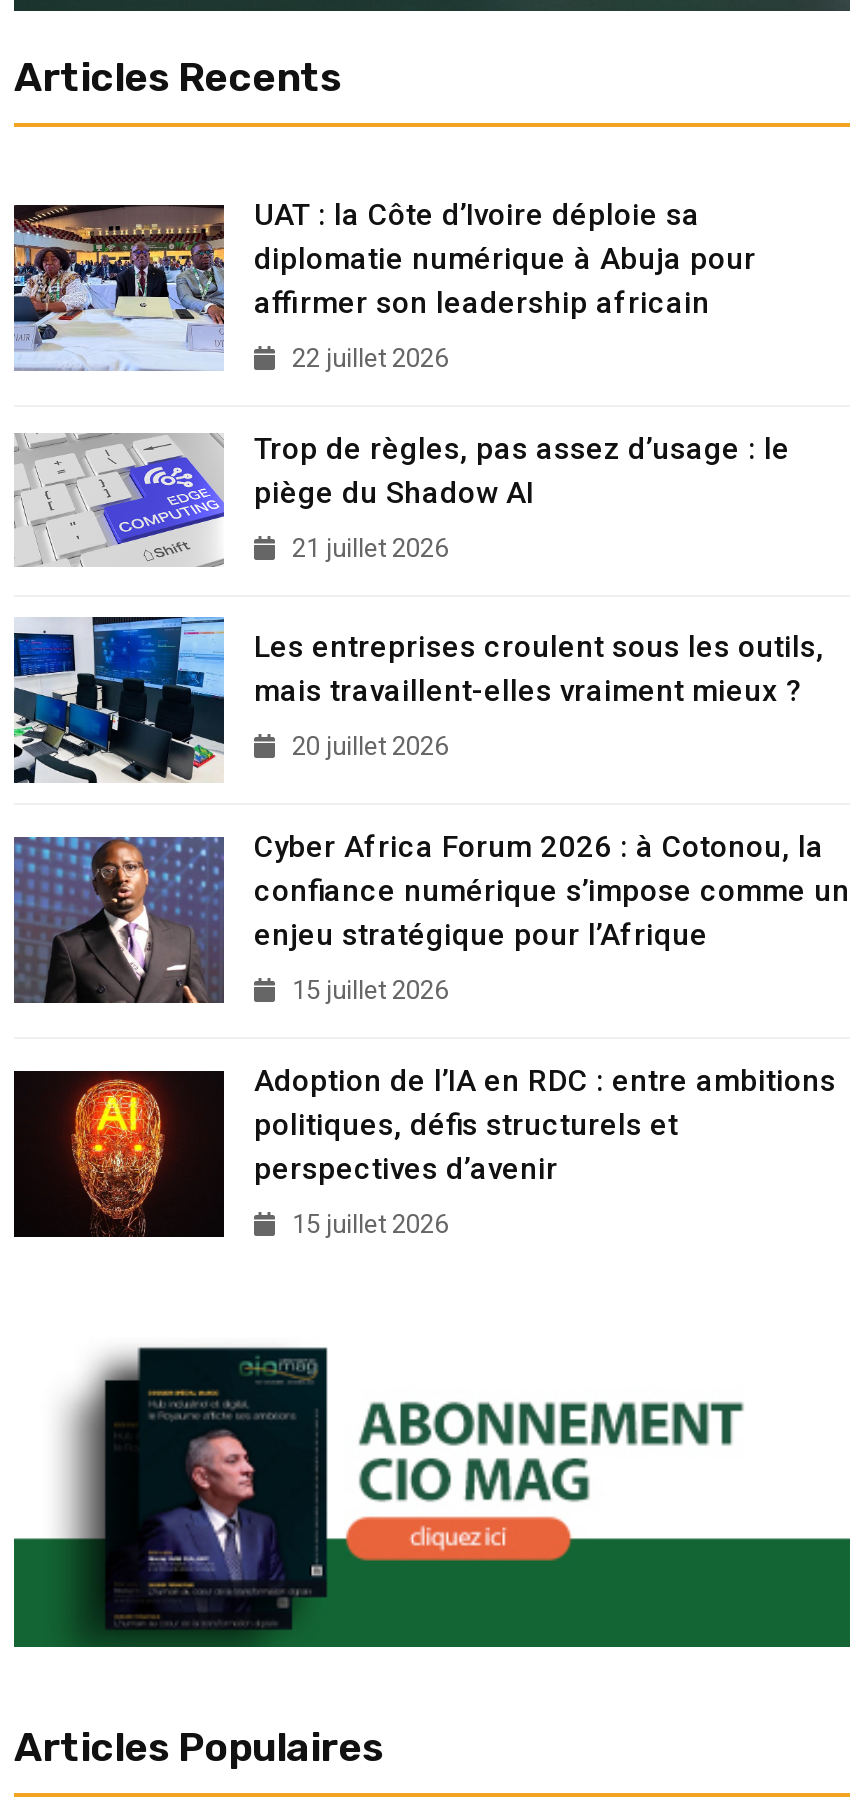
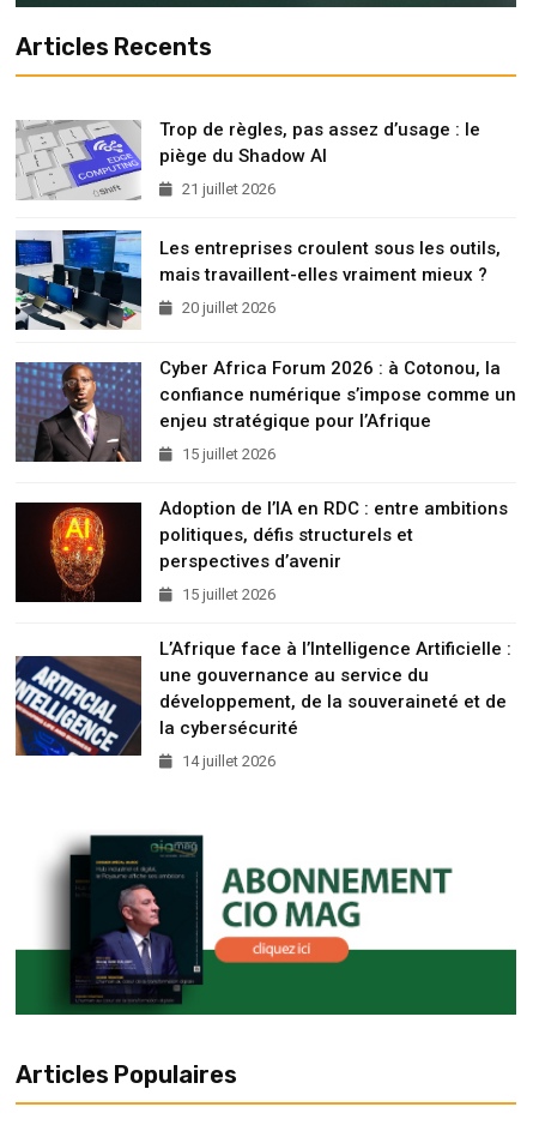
- [image]
- UAT : la Côte d’Ivoire déploie sa
- diplomatie numérique à Abuja pour
- affirmer son leadership africain
- 22 juillet 2026

moved up: [image] | Trop de règles, pas assez d’usage : le | piège du Shadow AI | ... | perspectives d’avenir | 15 juillet 2026

+ [image]
+ L’Afrique face à l’Intelligence Artificielle :
+ une gouvernance au service du
+ développement, de la souveraineté et de
+ la cybersécurité
+ 14 juillet 2026
